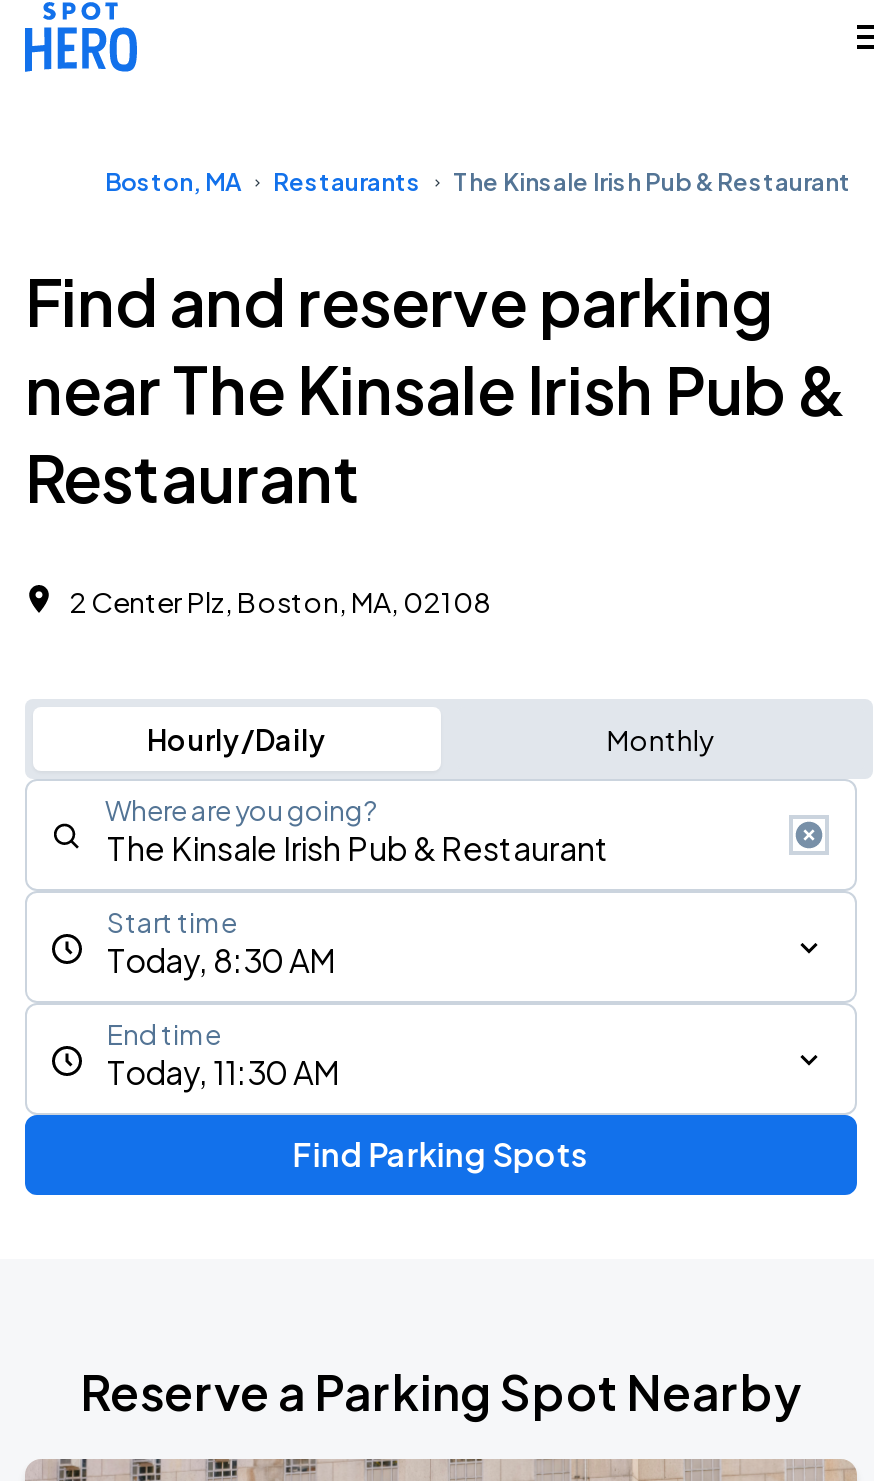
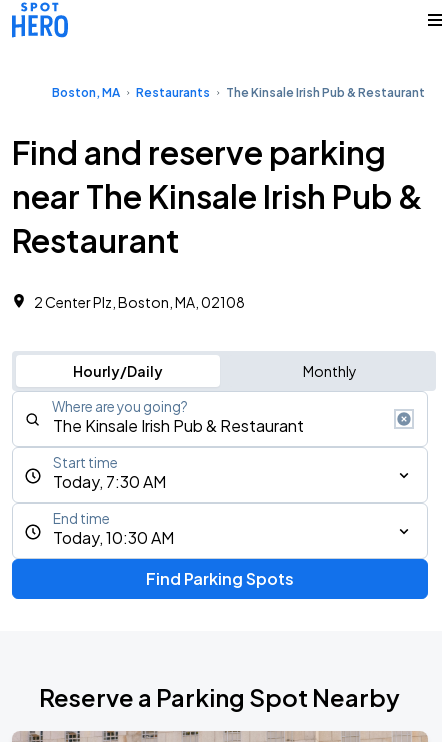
- Today, 8:30 AM
+ Today, 7:30 AM

- Today, 11:30 AM
+ Today, 10:30 AM
